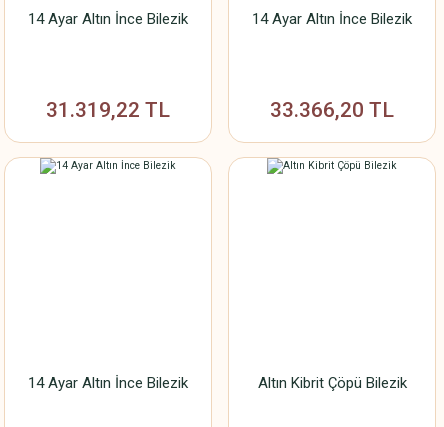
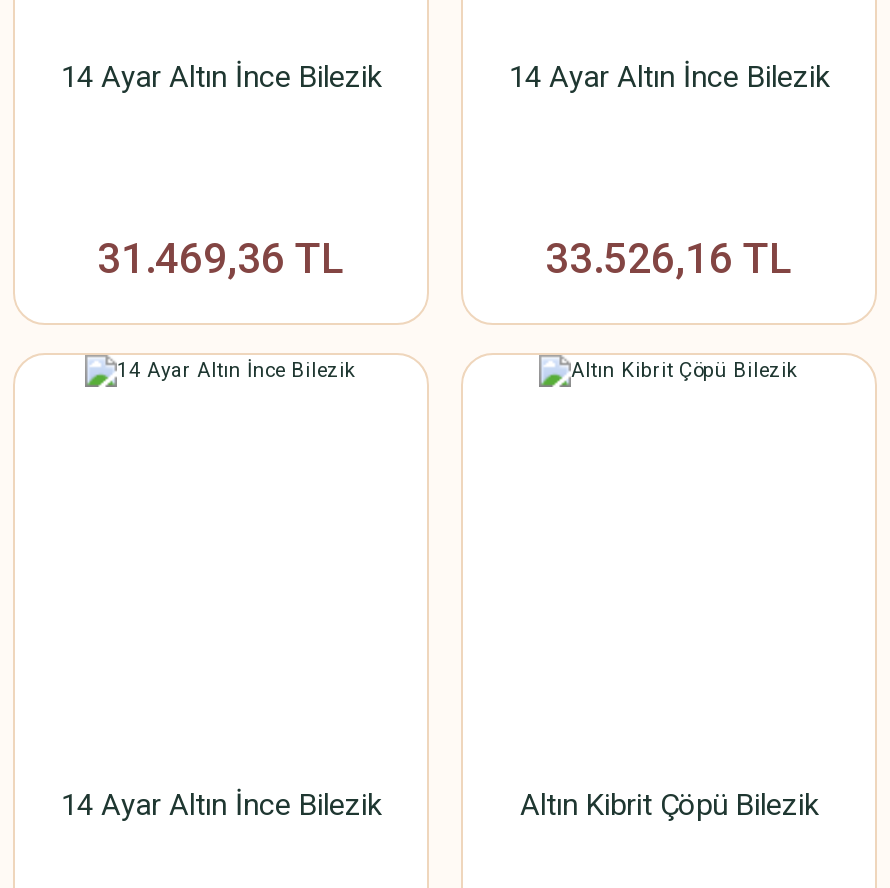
- 31.319,22 TL
+ 31.469,36 TL

- 33.366,20 TL
+ 33.526,16 TL
